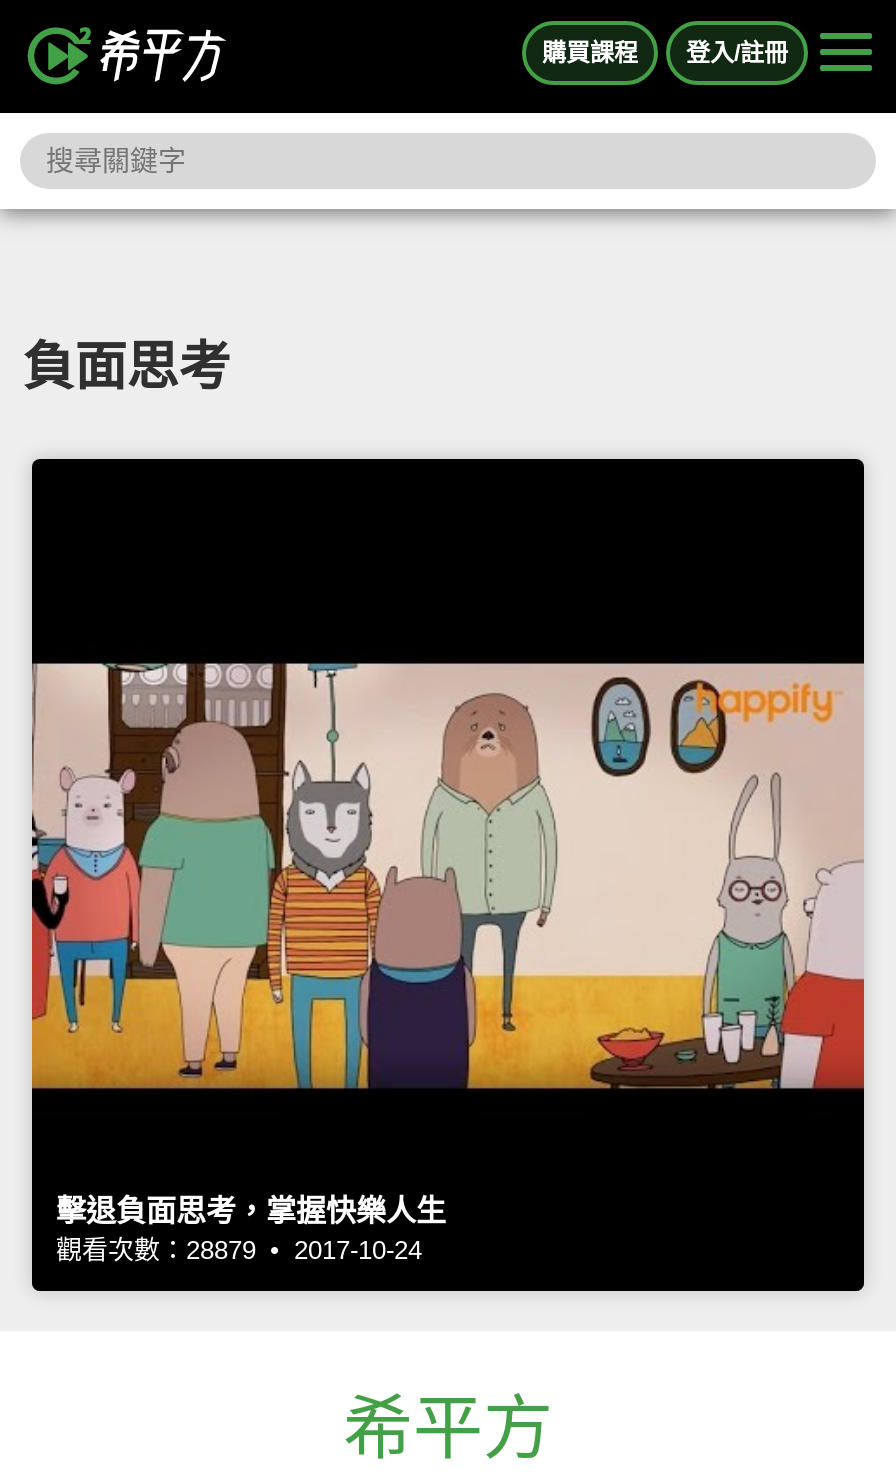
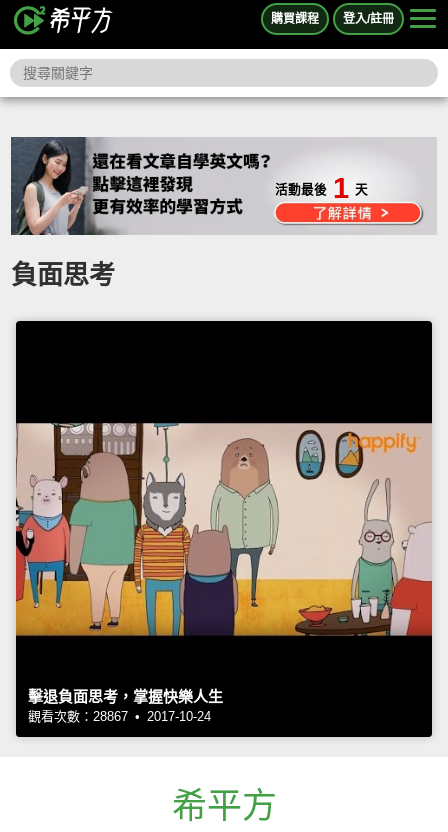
+ 活動最後 1 天

- 觀看次數：28879 • 2017-10-24
+ 觀看次數：28867 • 2017-10-24
